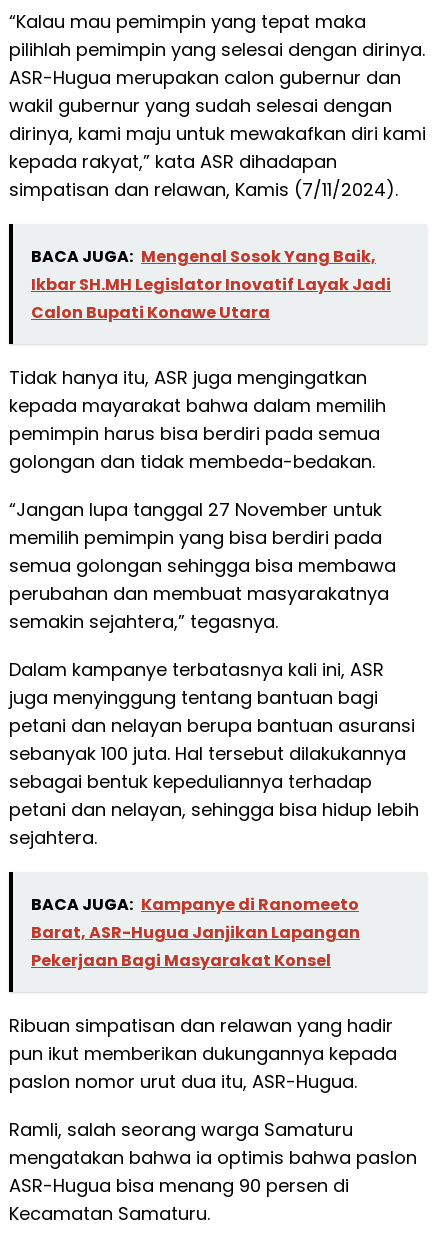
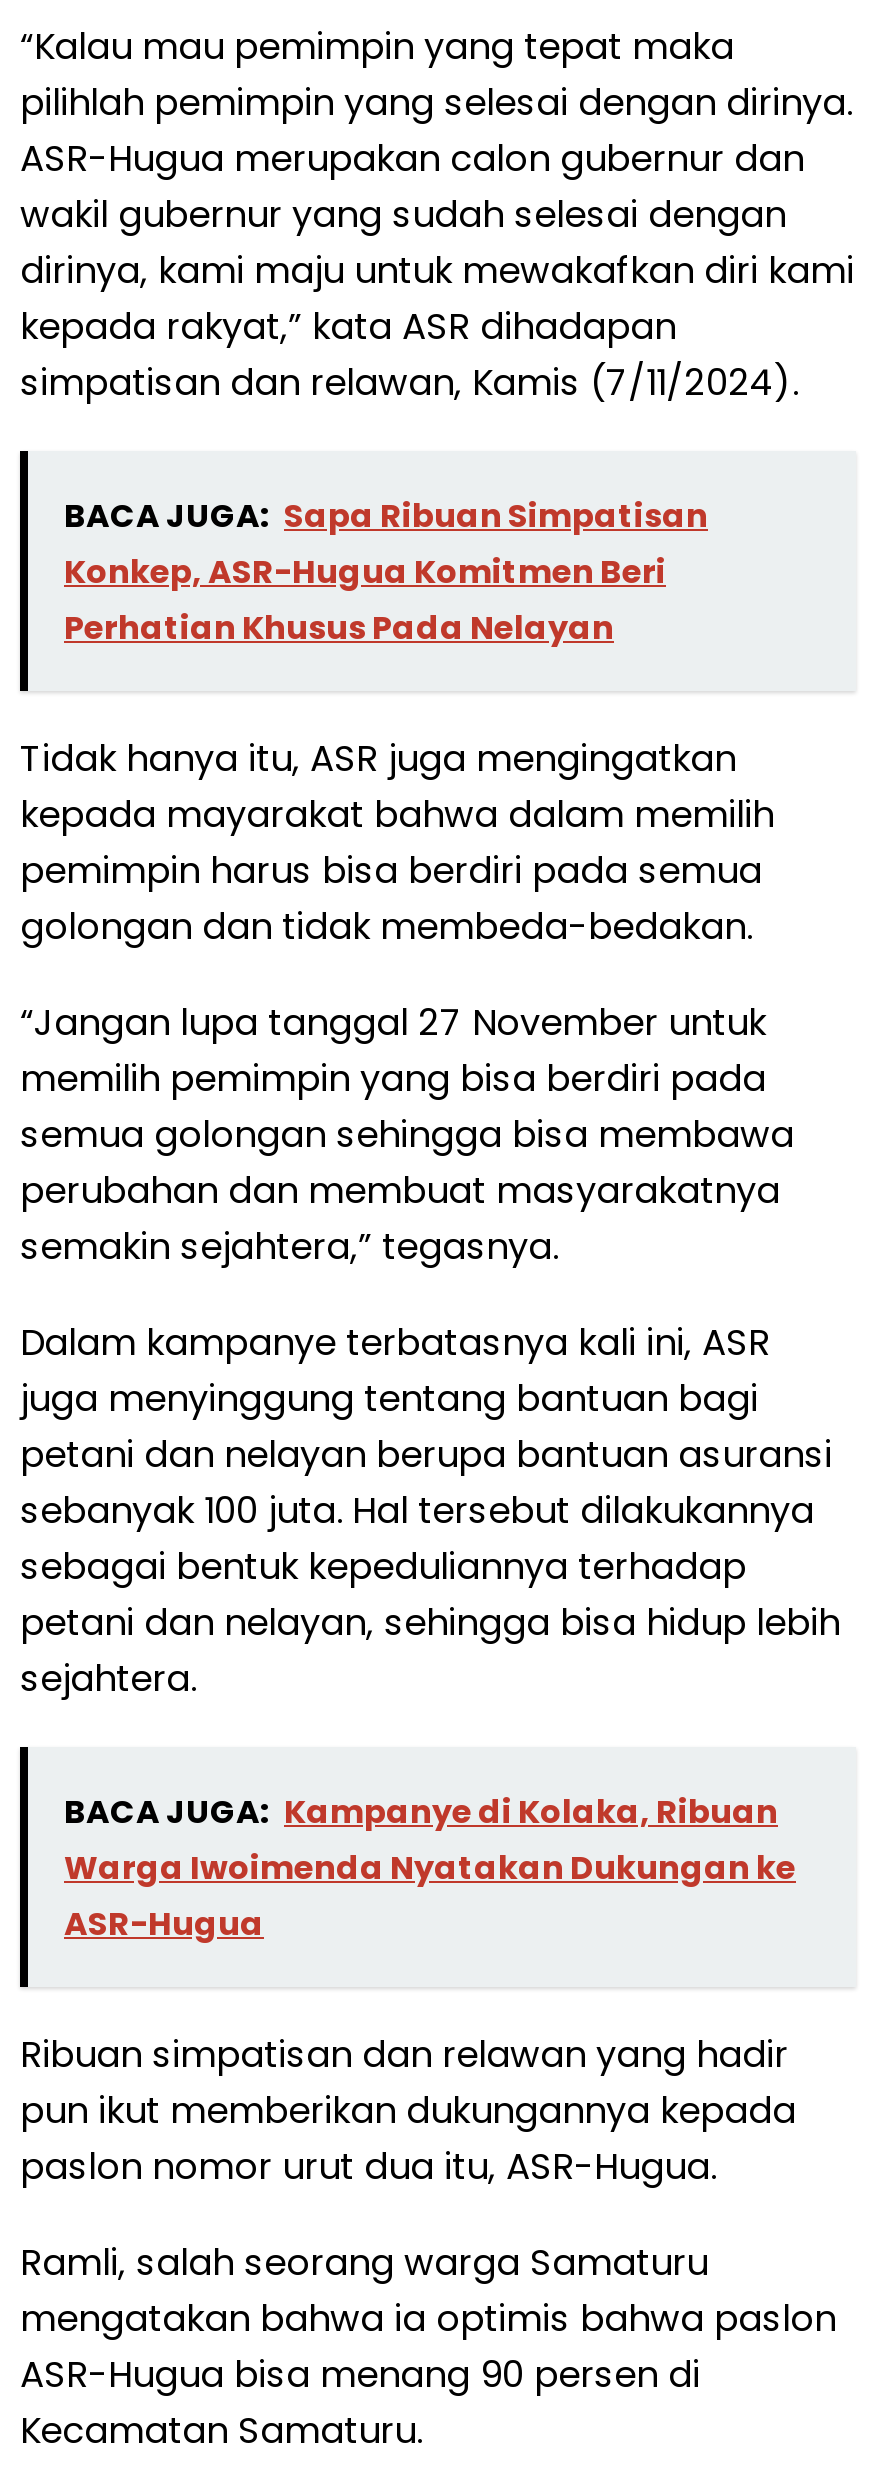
- BACA JUGA: Mengenal Sosok Yang Baik,
- Ikbar SH.MH Legislator Inovatif Layak Jadi
- Calon Bupati Konawe Utara
+ BACA JUGA: Sapa Ribuan Simpatisan
+ Konkep, ASR-Hugua Komitmen Beri
+ Perhatian Khusus Pada Nelayan

- BACA JUGA: Kampanye di Ranomeeto
- Barat, ASR-Hugua Janjikan Lapangan
- Pekerjaan Bagi Masyarakat Konsel
+ BACA JUGA: Kampanye di Kolaka, Ribuan
+ Warga Iwoimenda Nyatakan Dukungan ke
+ ASR-Hugua
